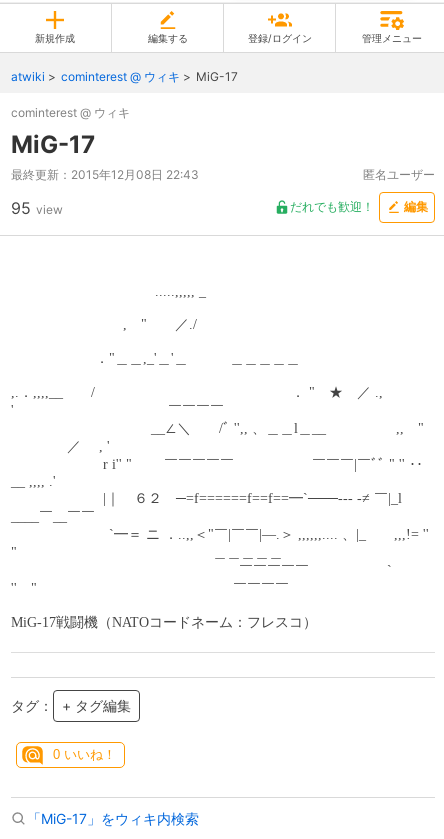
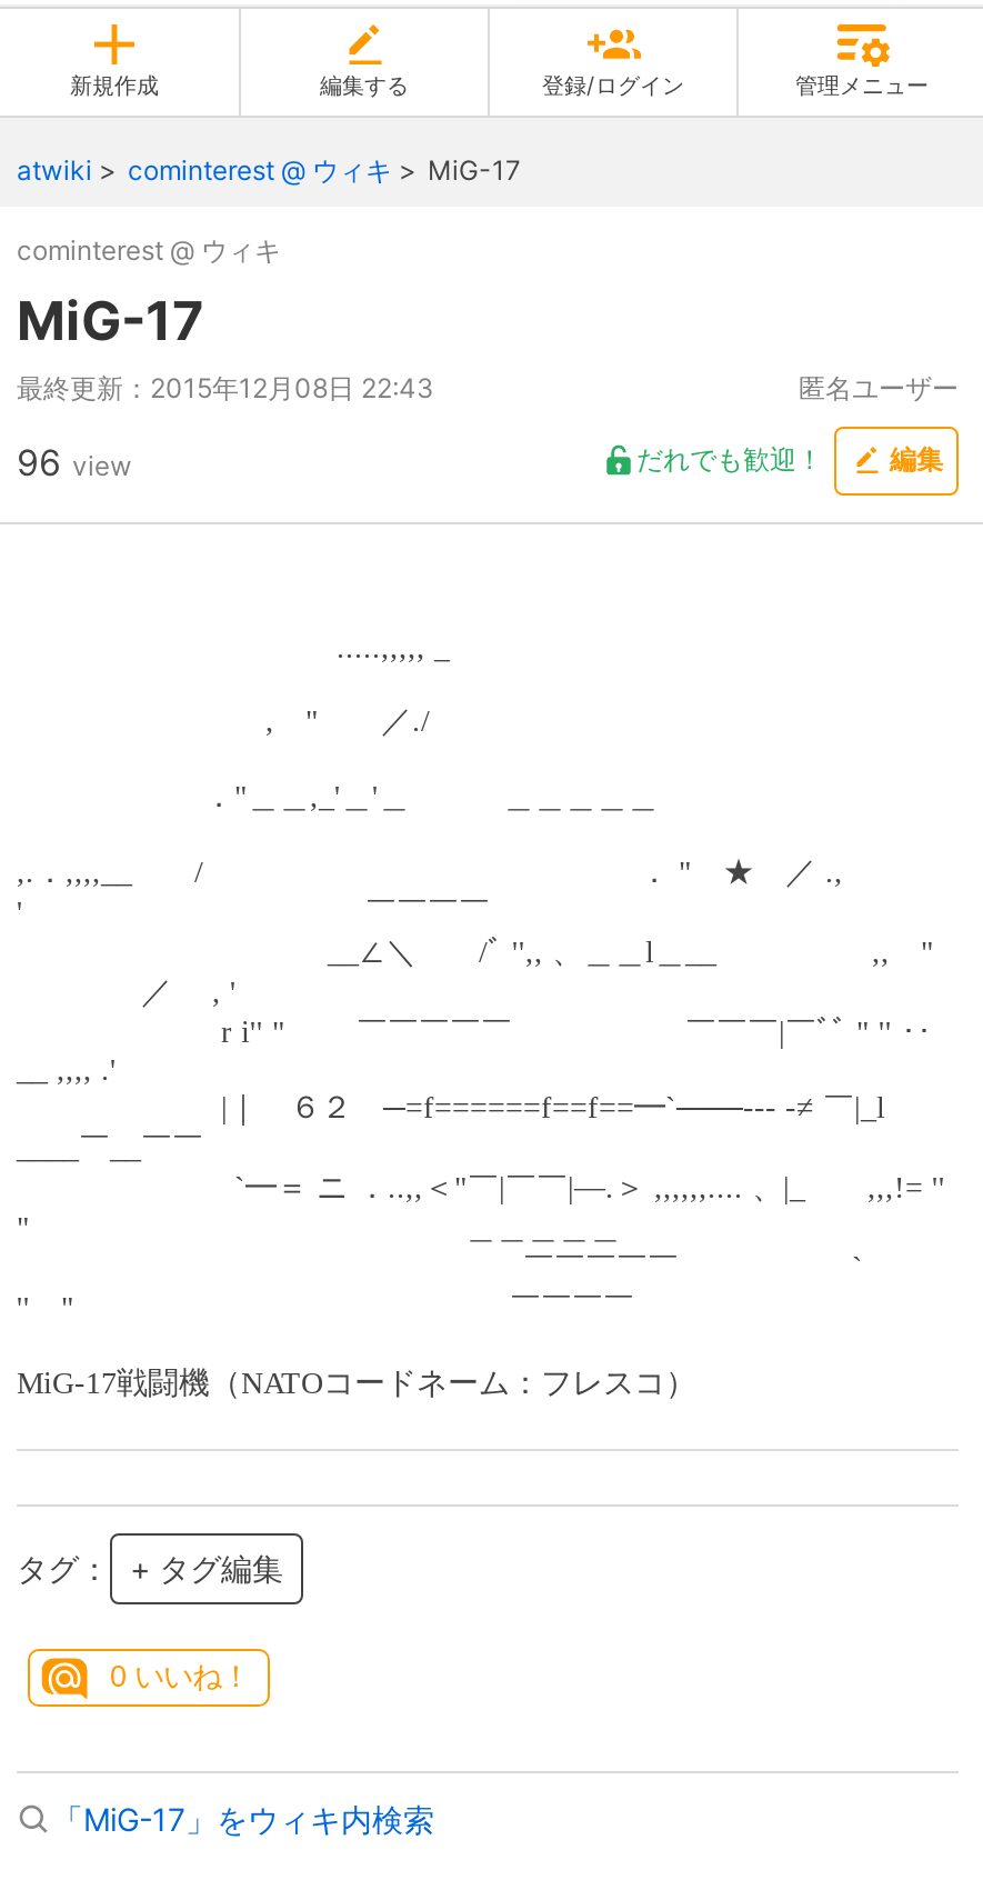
- 95 view
+ 96 view
